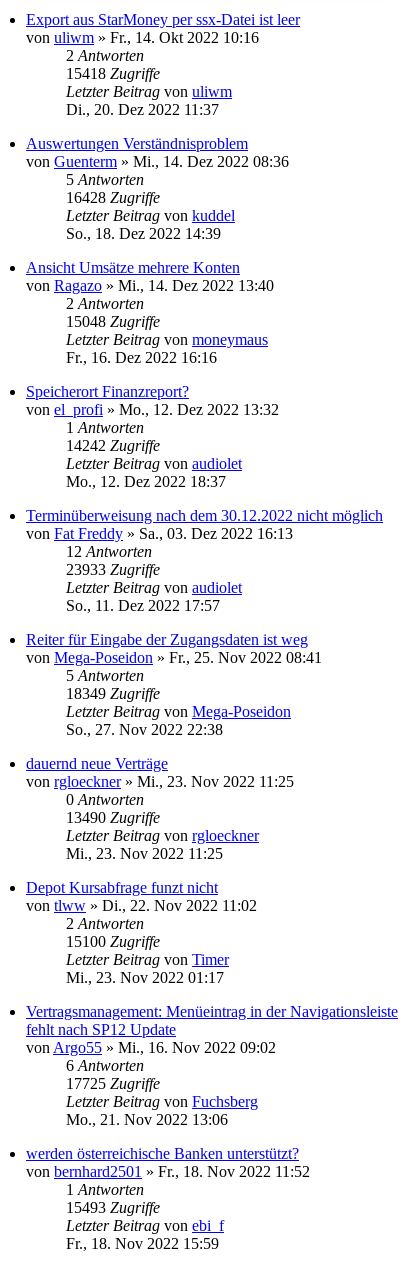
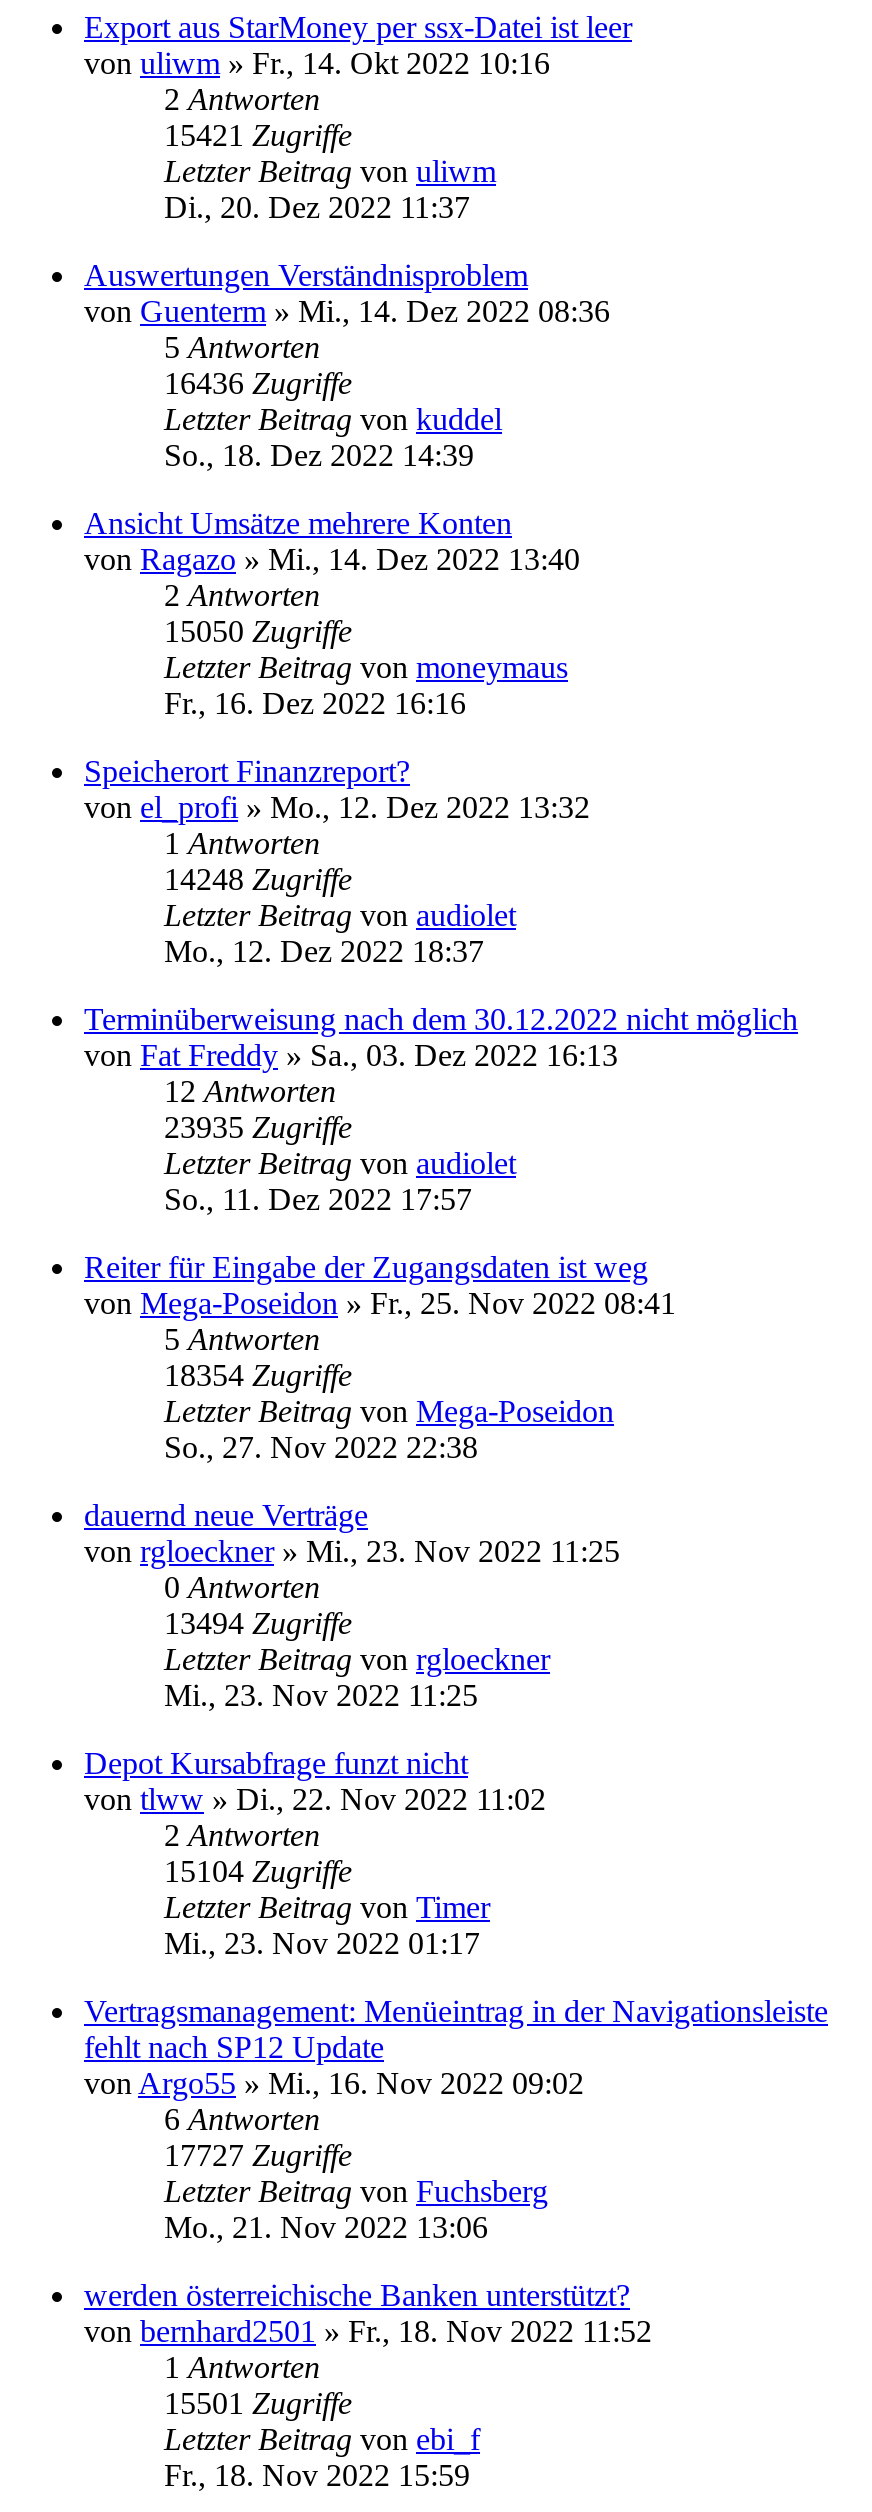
- 15418 Zugriffe
+ 15421 Zugriffe

- 16428 Zugriffe
+ 16436 Zugriffe

- 15048 Zugriffe
+ 15050 Zugriffe

- 14242 Zugriffe
+ 14248 Zugriffe

- 23933 Zugriffe
+ 23935 Zugriffe

- 18349 Zugriffe
+ 18354 Zugriffe

- 13490 Zugriffe
+ 13494 Zugriffe

- 15100 Zugriffe
+ 15104 Zugriffe

- 17725 Zugriffe
+ 17727 Zugriffe

- 15493 Zugriffe
+ 15501 Zugriffe
